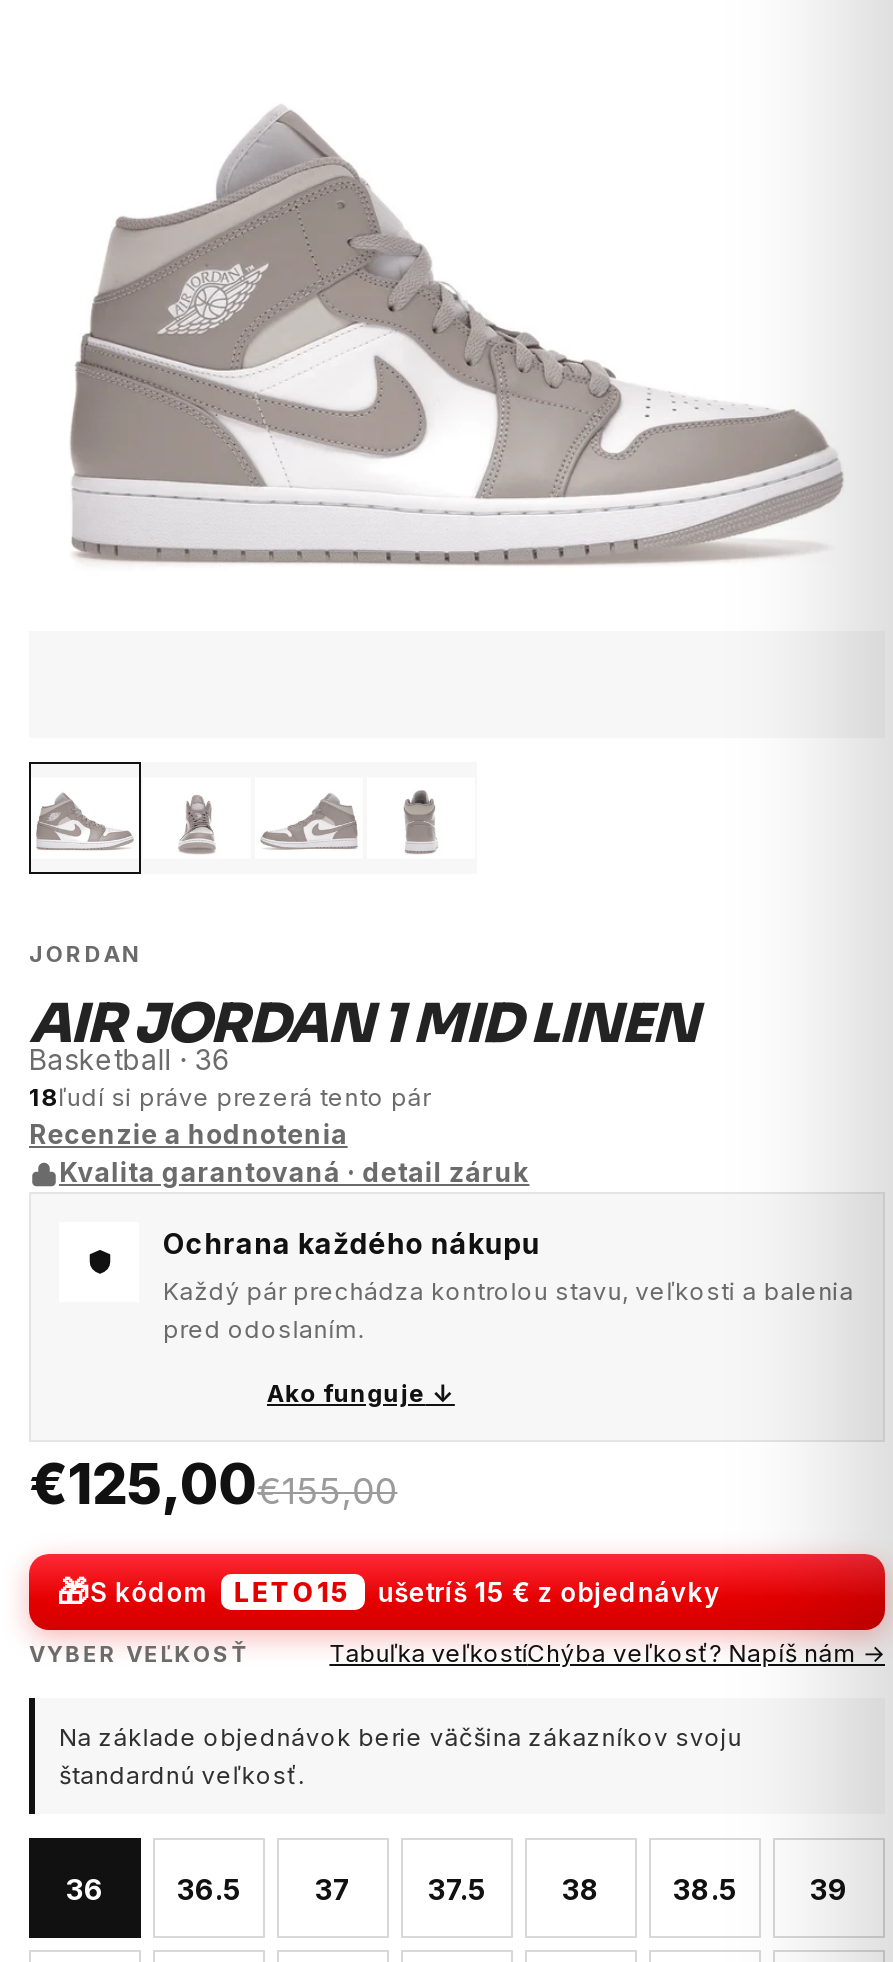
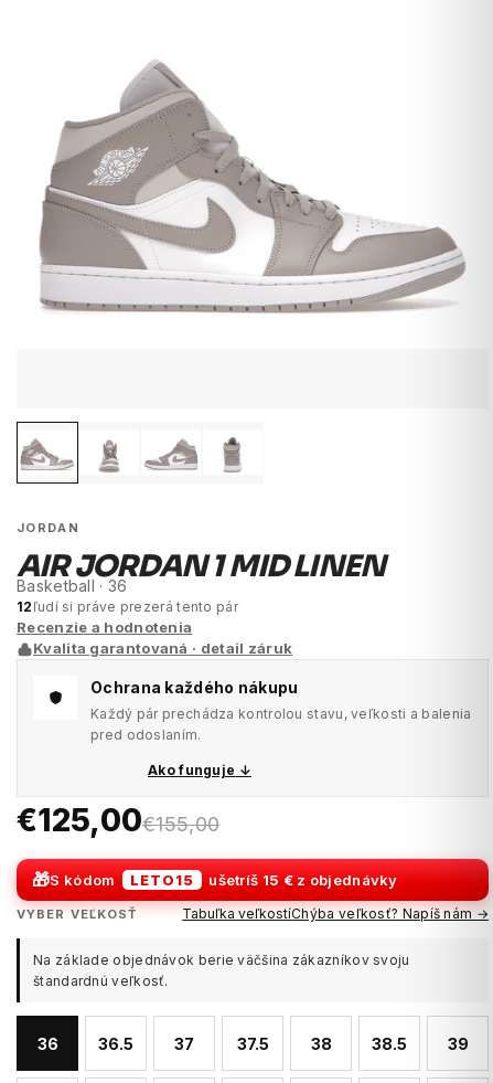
- 18ľudí si práve prezerá tento pár
+ 12ľudí si práve prezerá tento pár
